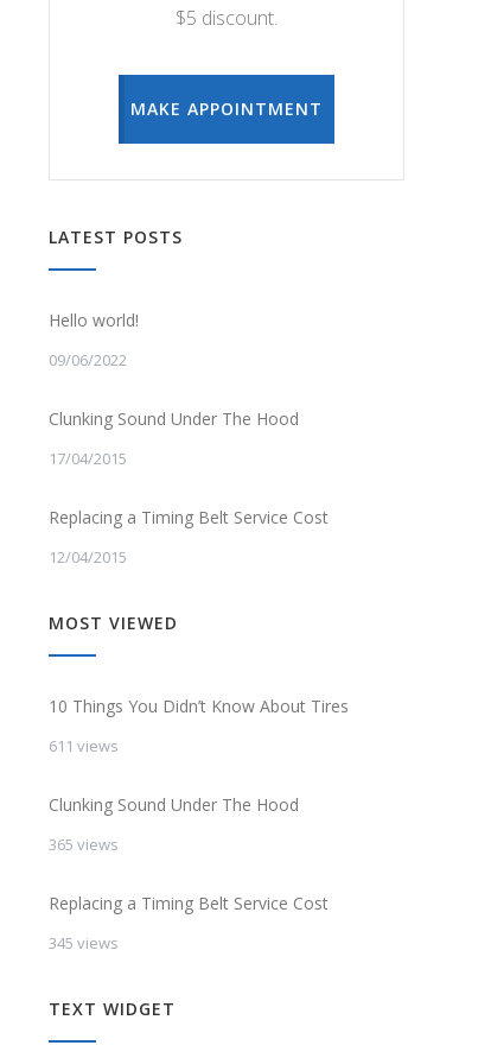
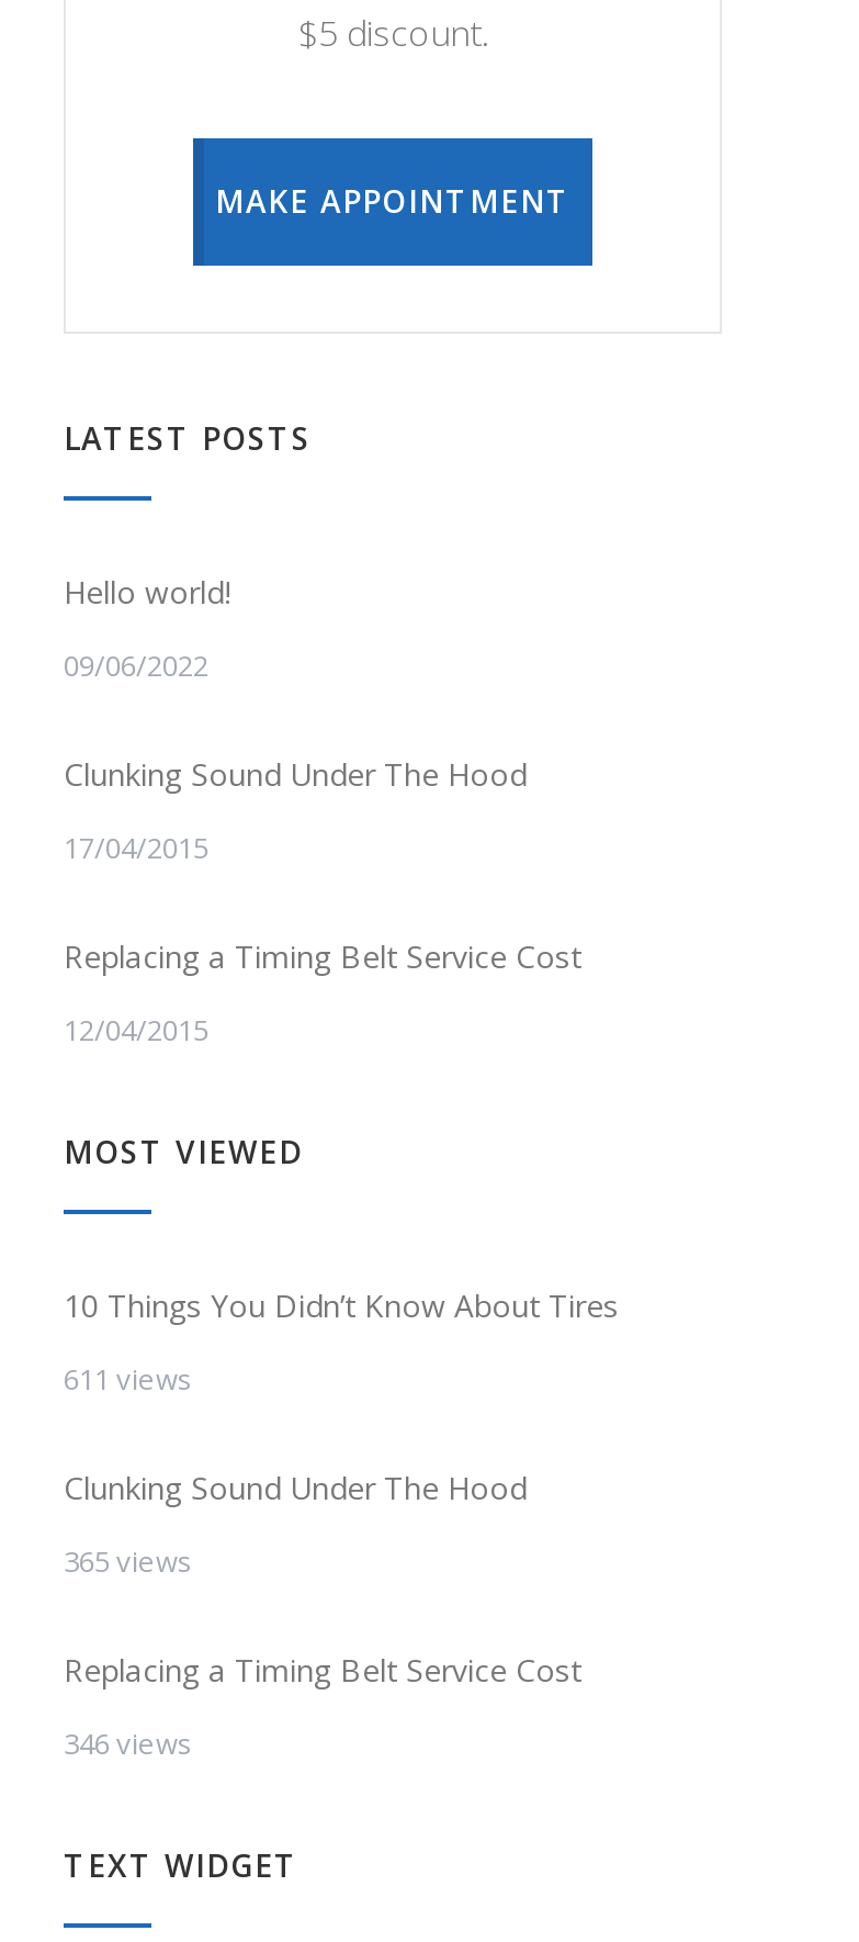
- 345 views
+ 346 views
